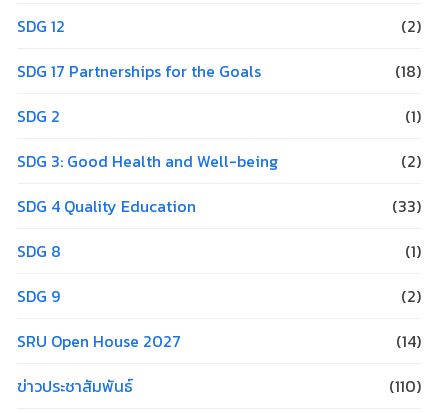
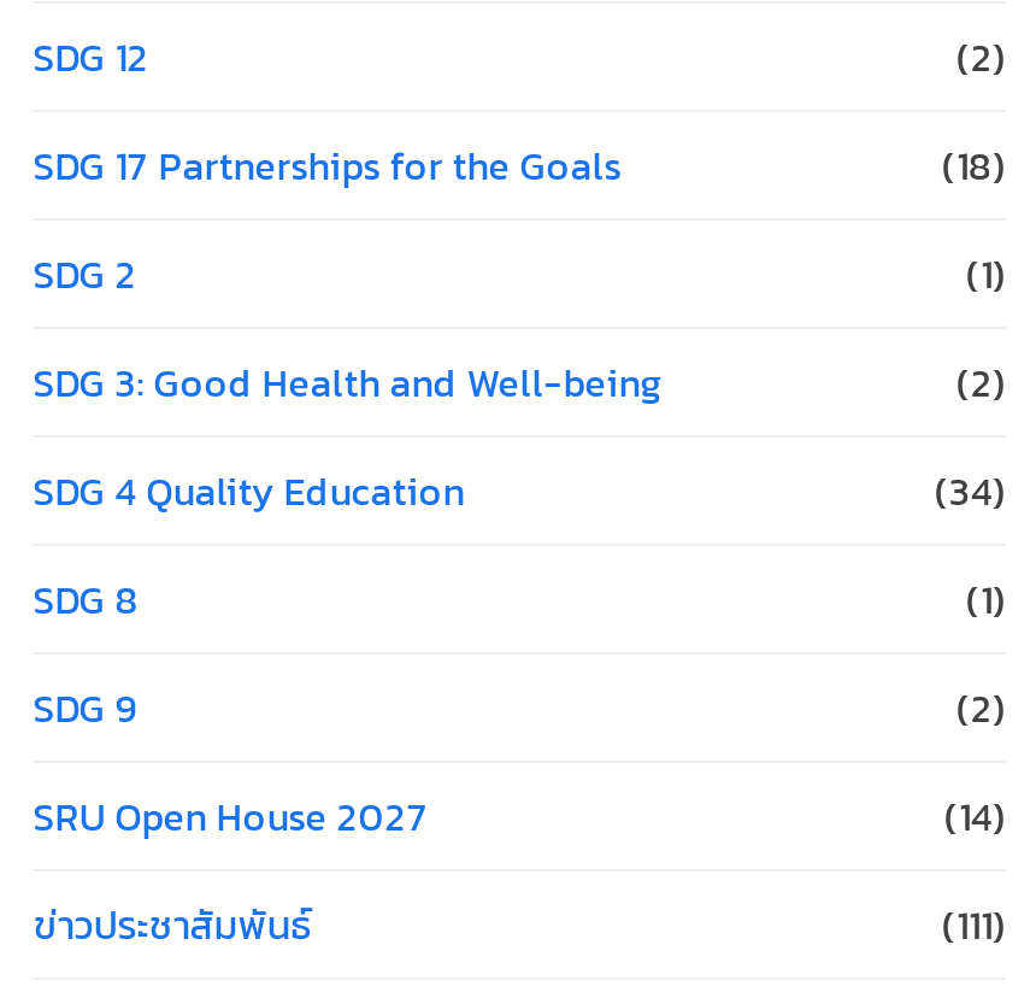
- (33)
+ (34)

- (110)
+ (111)
